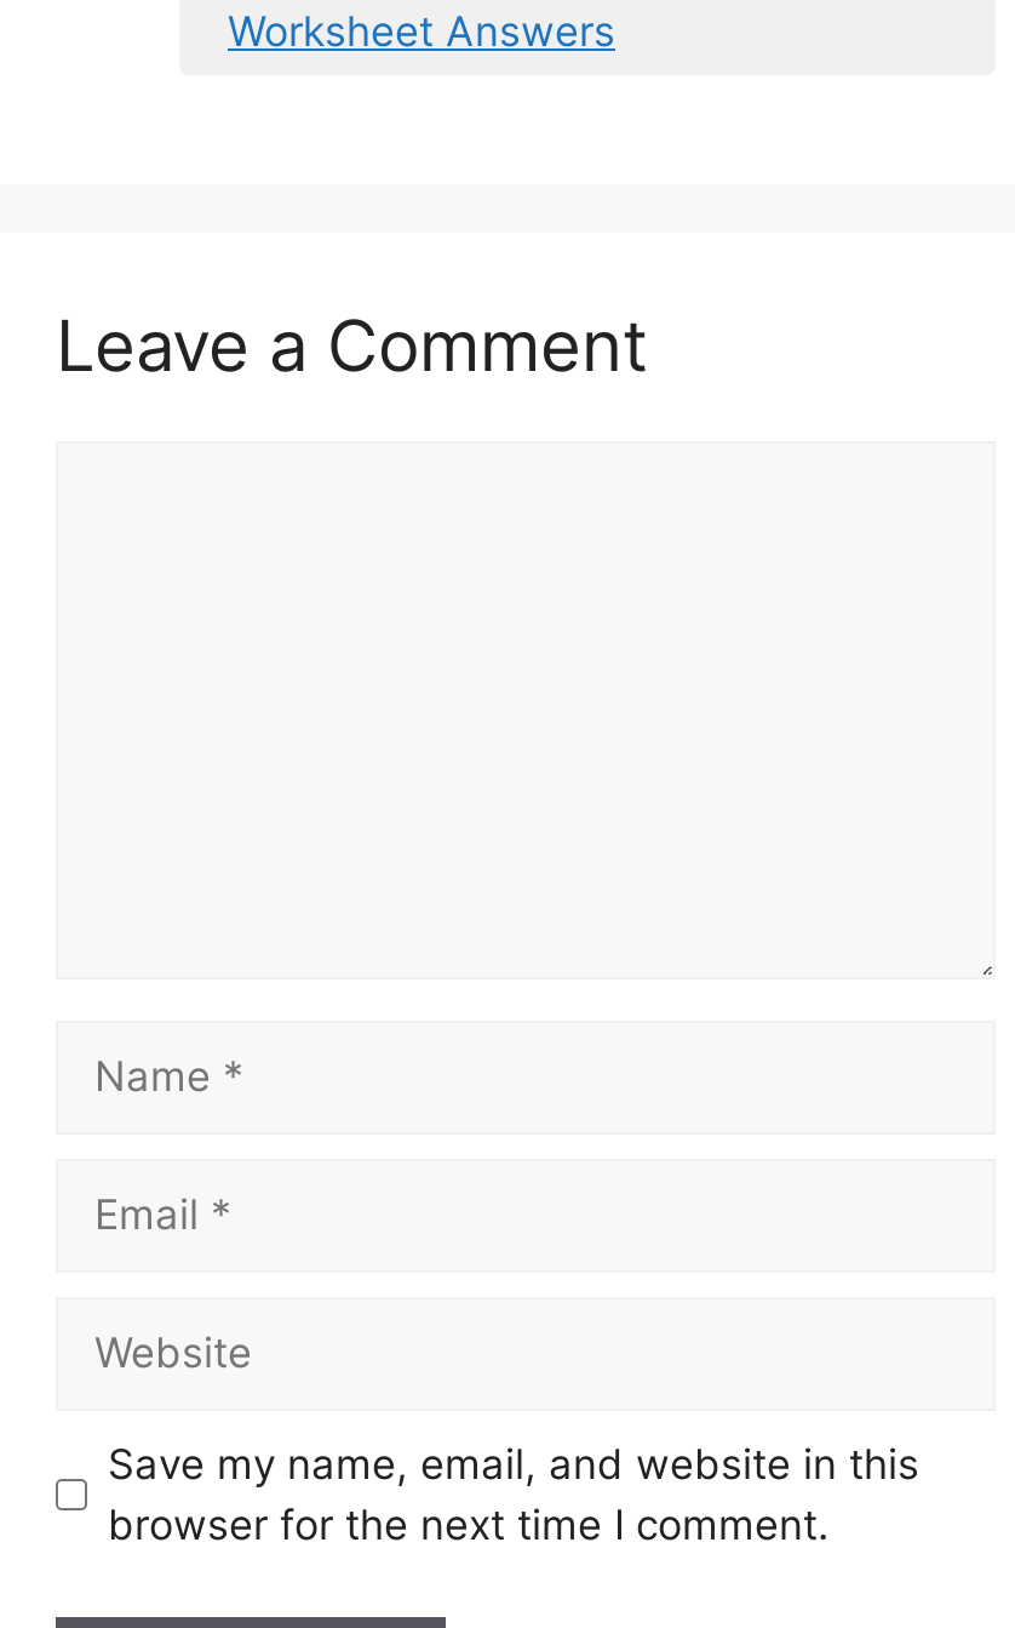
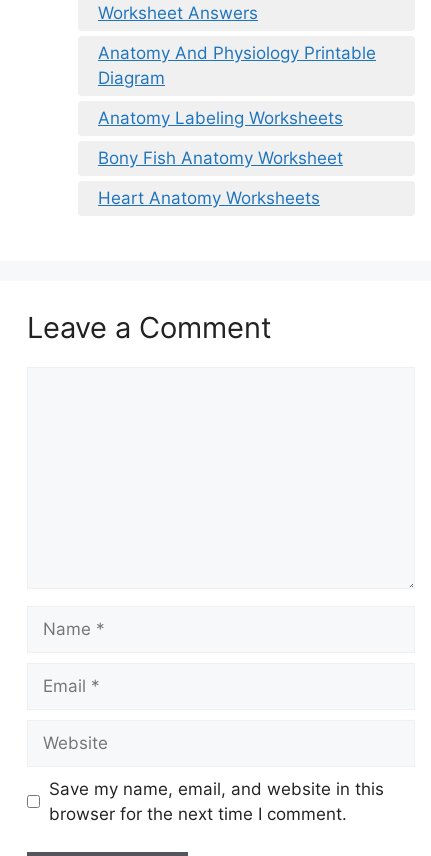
+ Anatomy And Physiology Printable
+ Diagram
+ Anatomy Labeling Worksheets
+ Bony Fish Anatomy Worksheet
+ Heart Anatomy Worksheets
